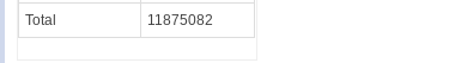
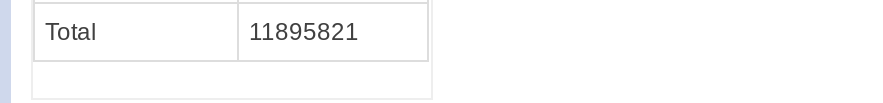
- 11875082
+ 11895821
